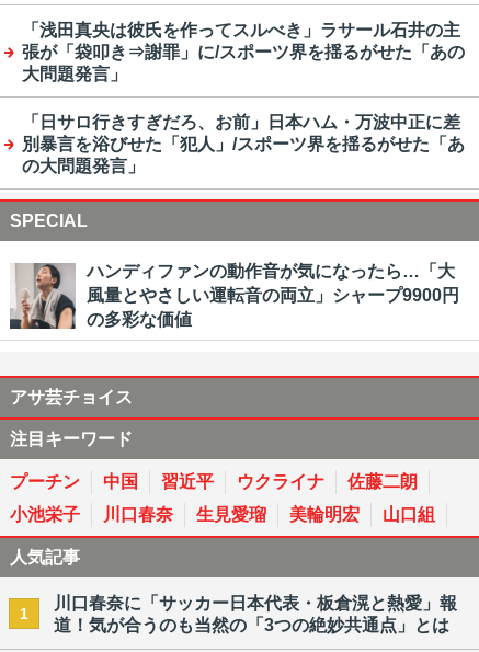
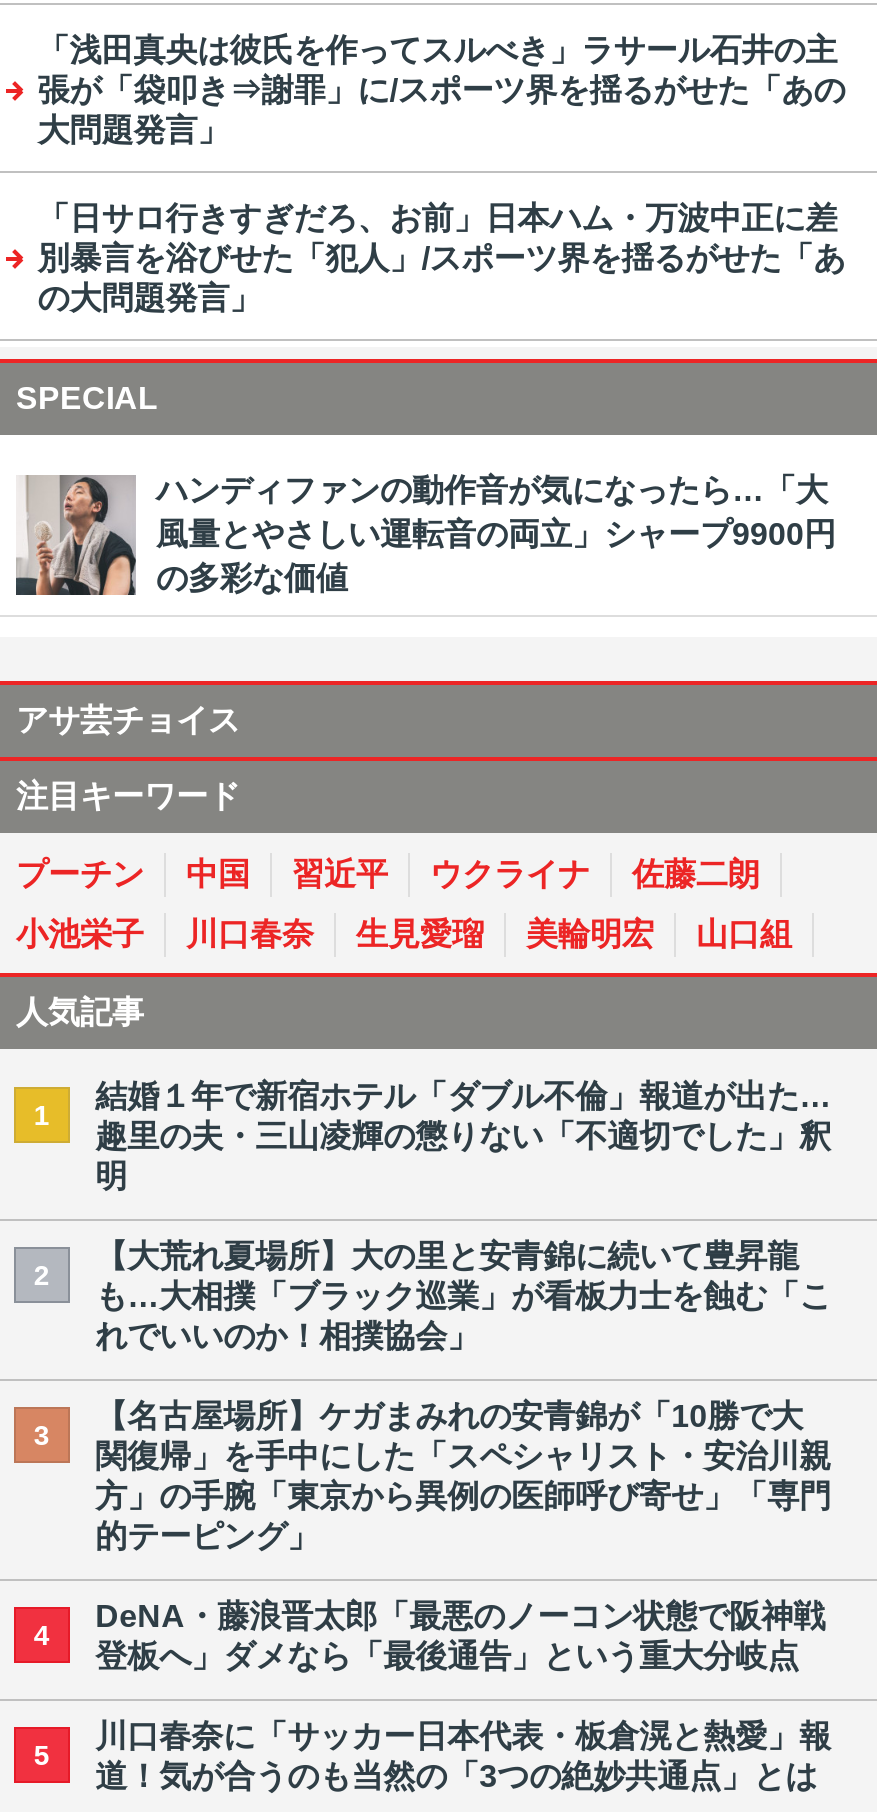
+ 結婚１年で新宿ホテル「ダブル不倫」報道が出た…
+ 趣里の夫・三山凌輝の懲りない「不適切でした」釈
+ 明
+ 2

+ 【大荒れ夏場所】大の里と安青錦に続いて豊昇龍
+ も…大相撲「ブラック巡業」が看板力士を蝕む「こ
+ れでいいのか！相撲協会」
+ 3

+ 【名古屋場所】ケガまみれの安青錦が「10勝で大
+ 関復帰」を手中にした「スペシャリスト・安治川親
+ 方」の手腕「東京から異例の医師呼び寄せ」「専門
+ 的テーピング」
+ 4

+ DeNA・藤浪晋太郎「最悪のノーコン状態で阪神戦
+ 登板へ」ダメなら「最後通告」という重大分岐点
+ 5
